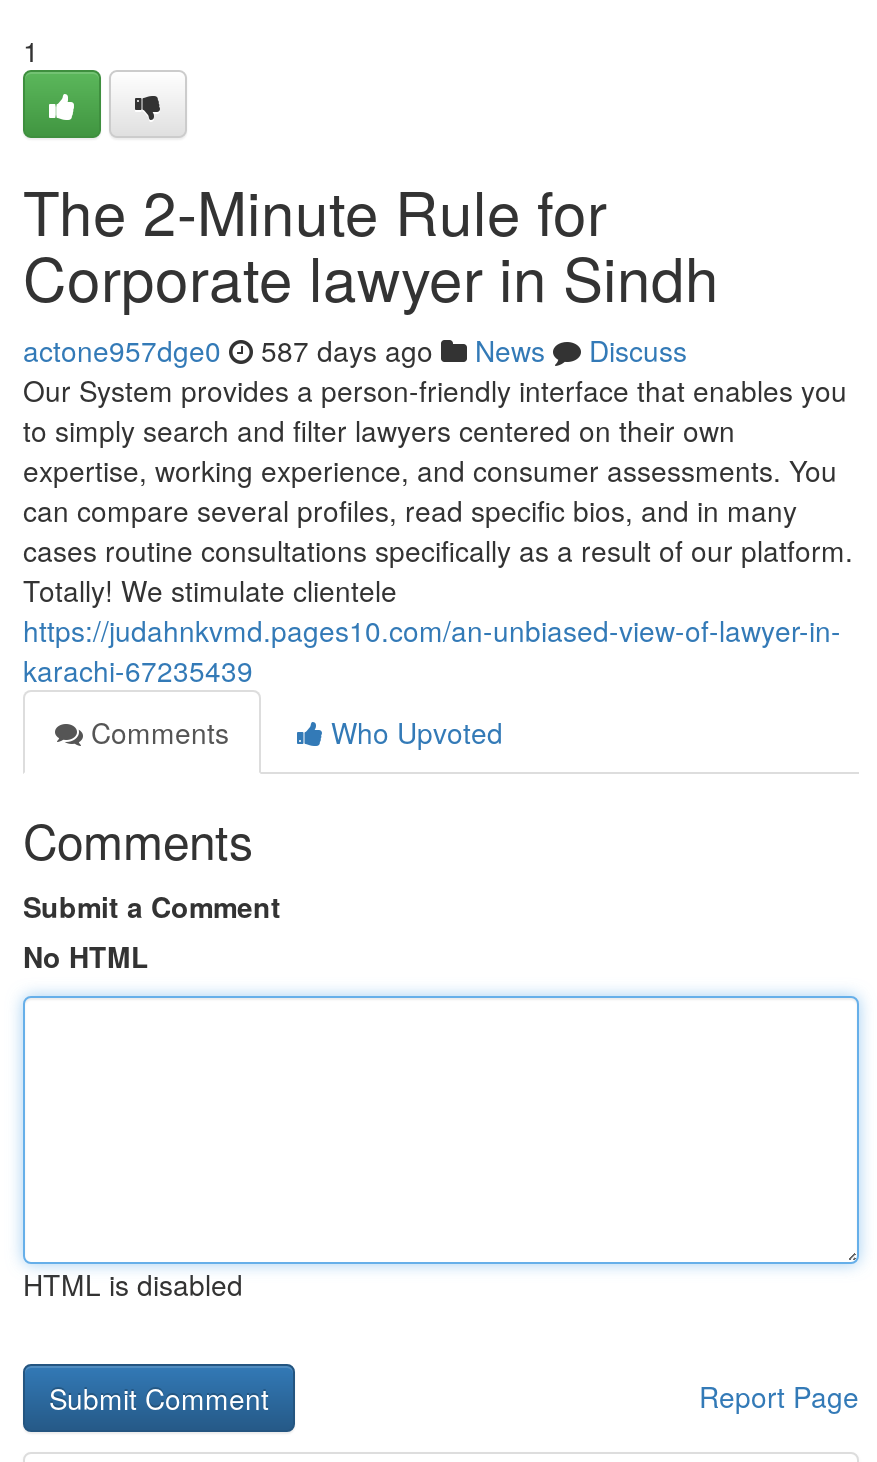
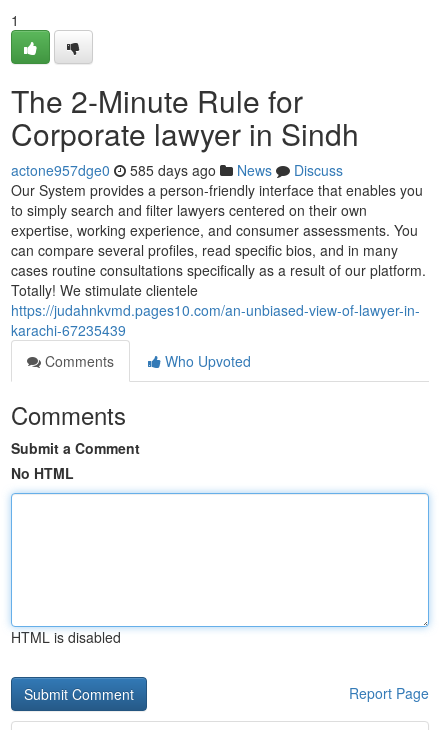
- actone957dge0 587 days ago News Discuss
+ actone957dge0 585 days ago News Discuss
